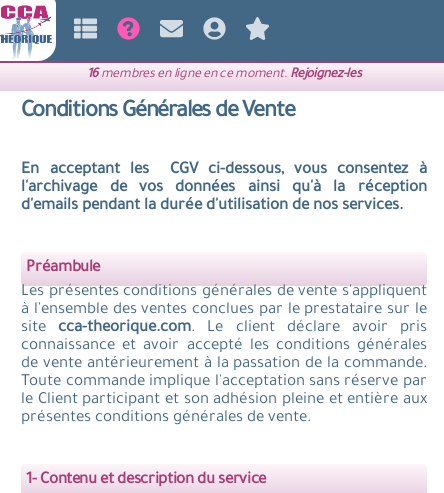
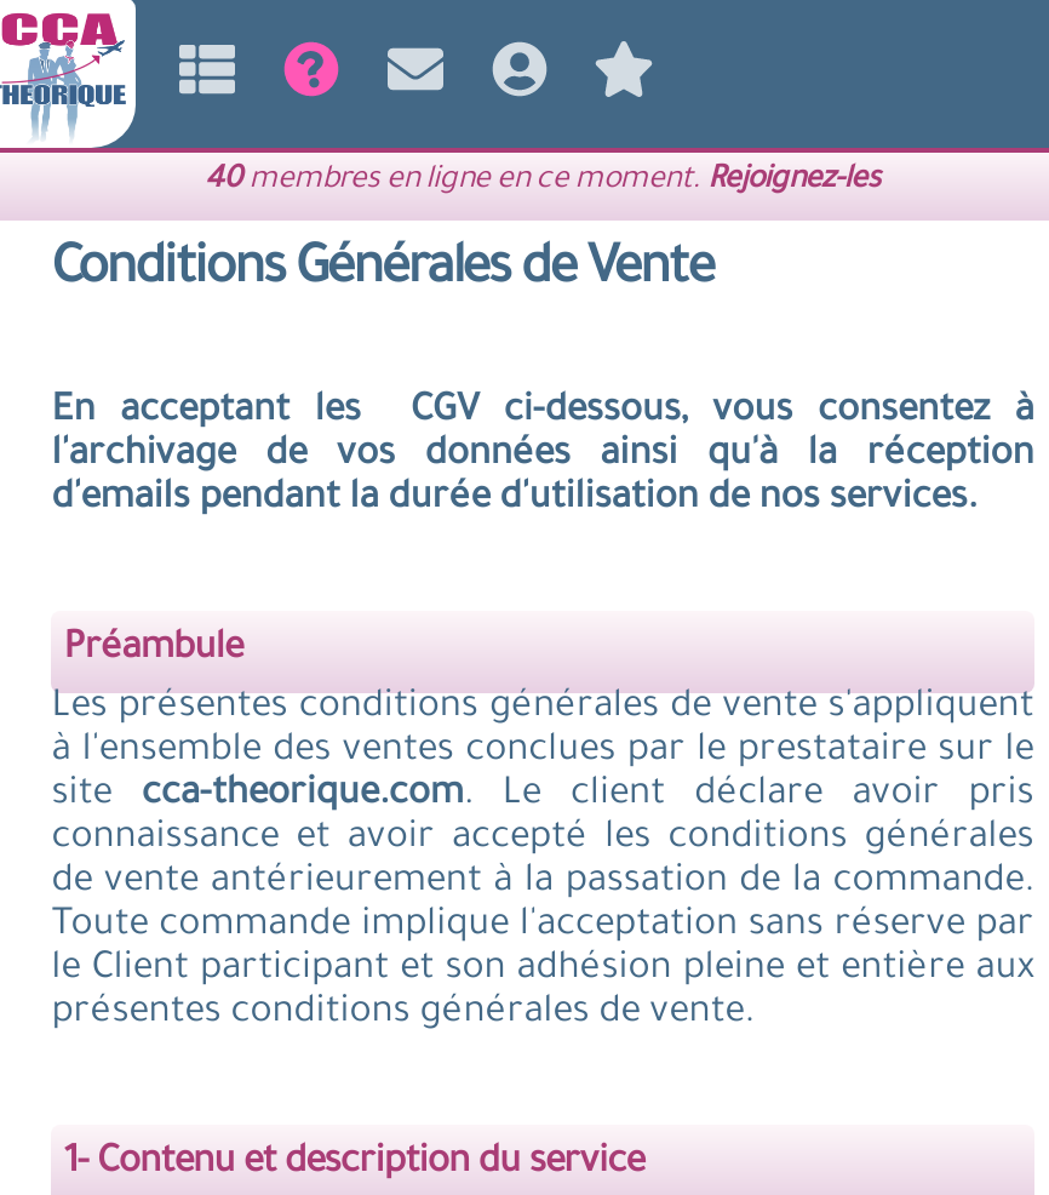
- 16 membres en ligne en ce moment. Rejoignez-les
+ 40 membres en ligne en ce moment. Rejoignez-les
